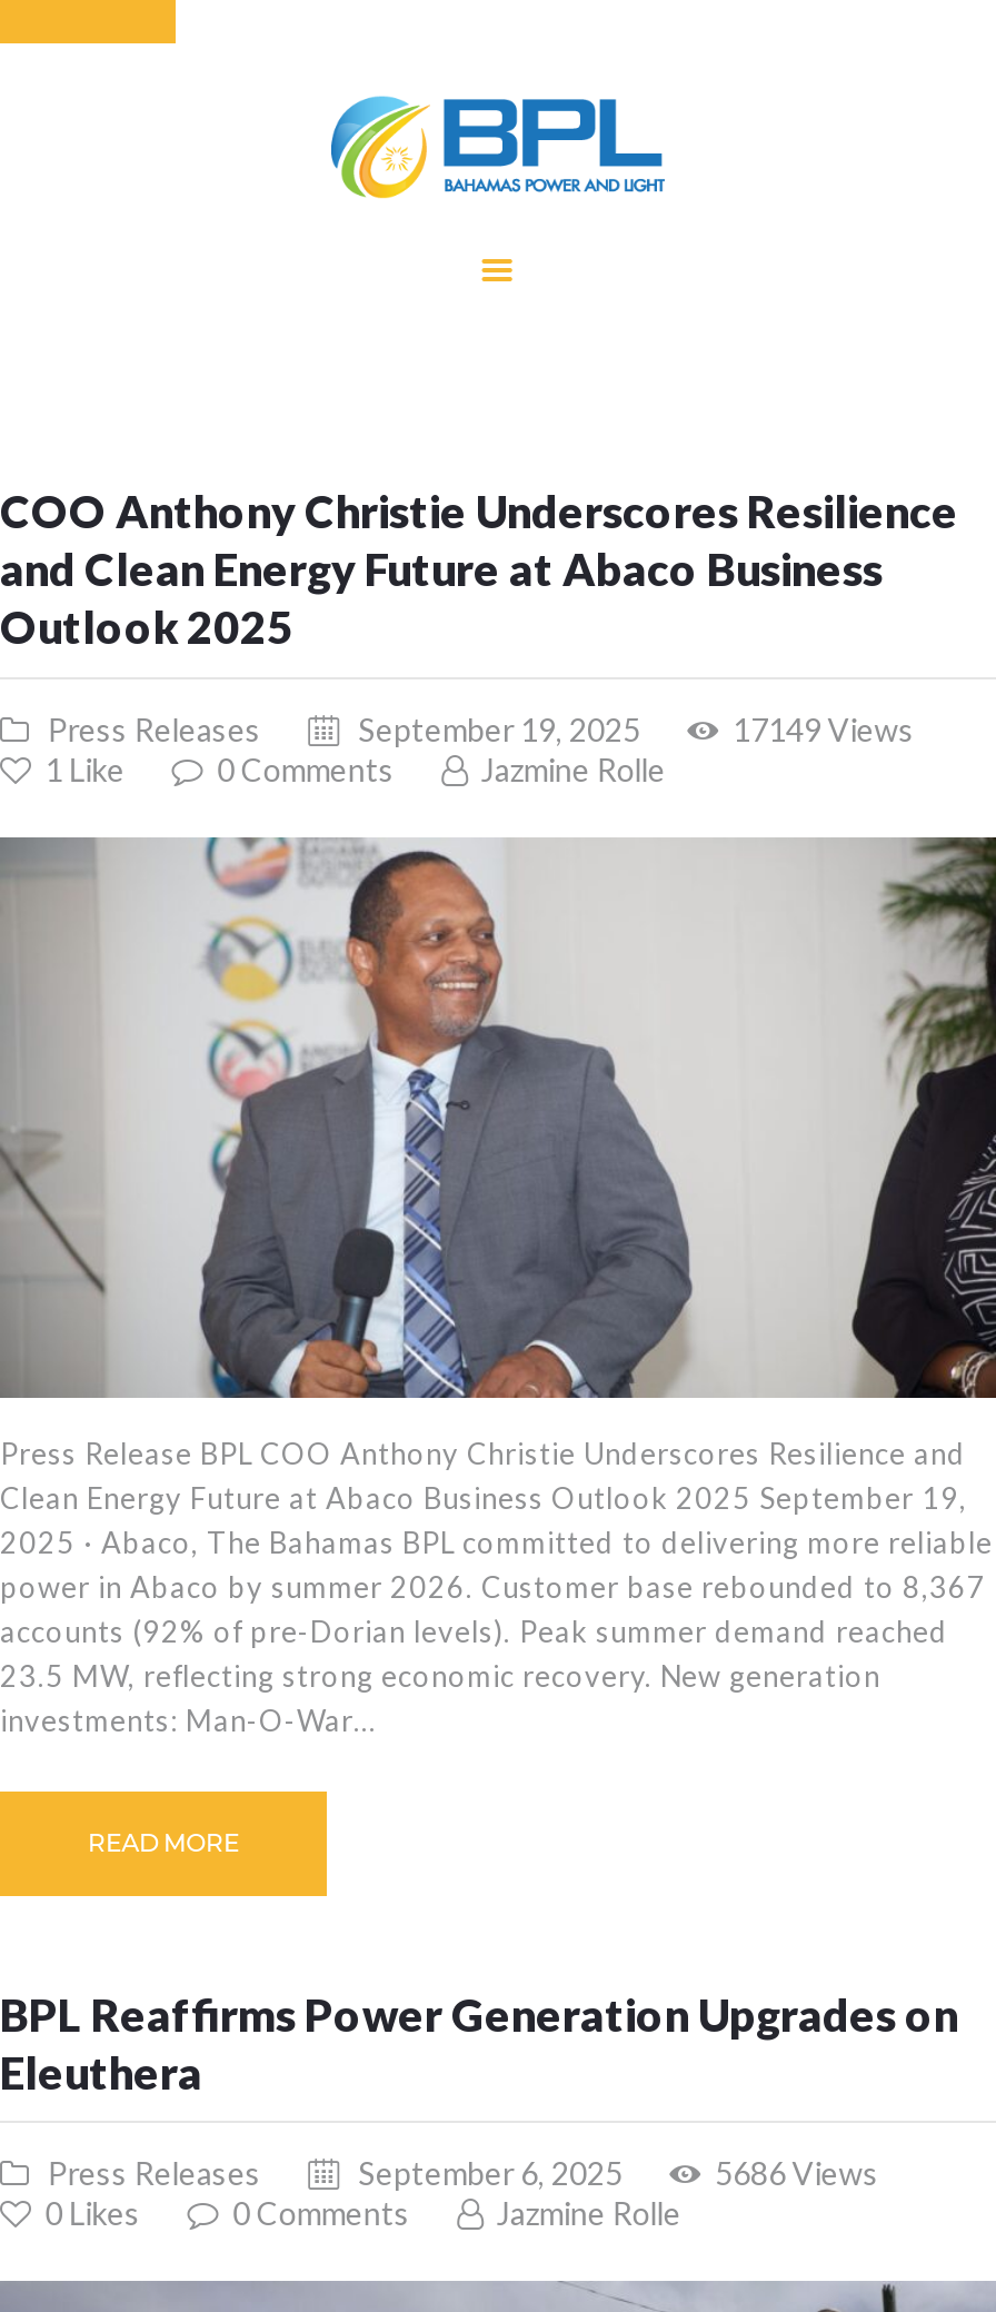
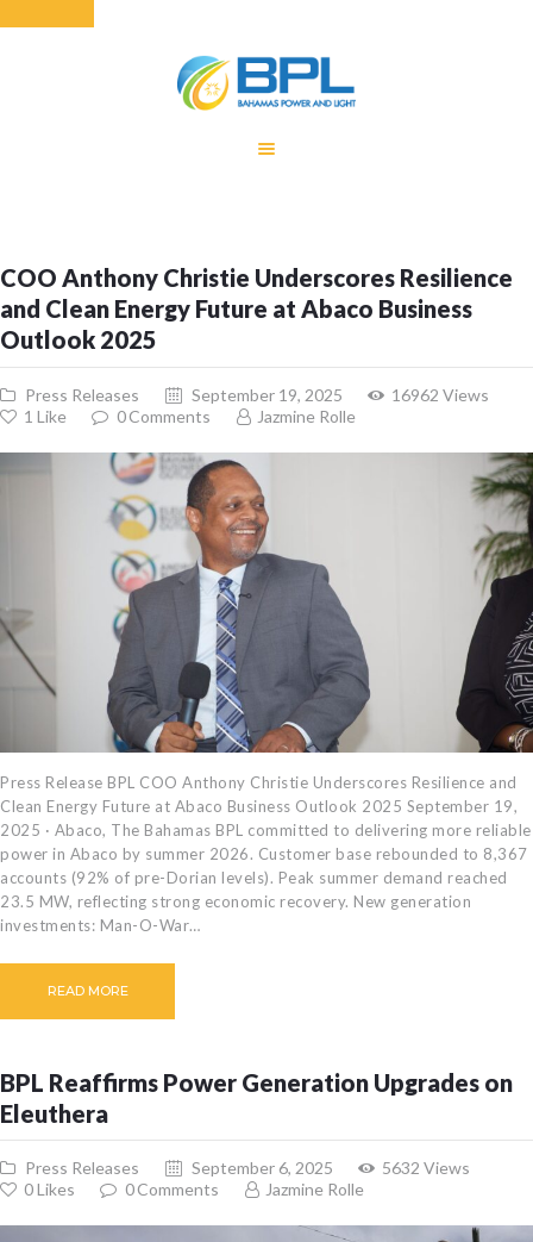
- 17149 Views
+ 16962 Views

- 5686 Views
+ 5632 Views
